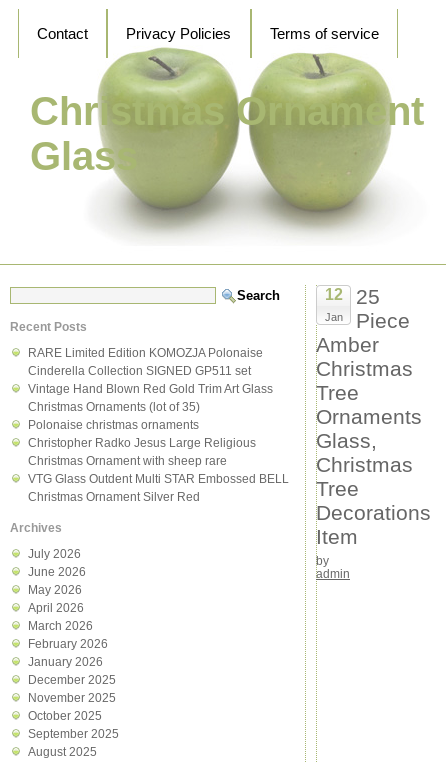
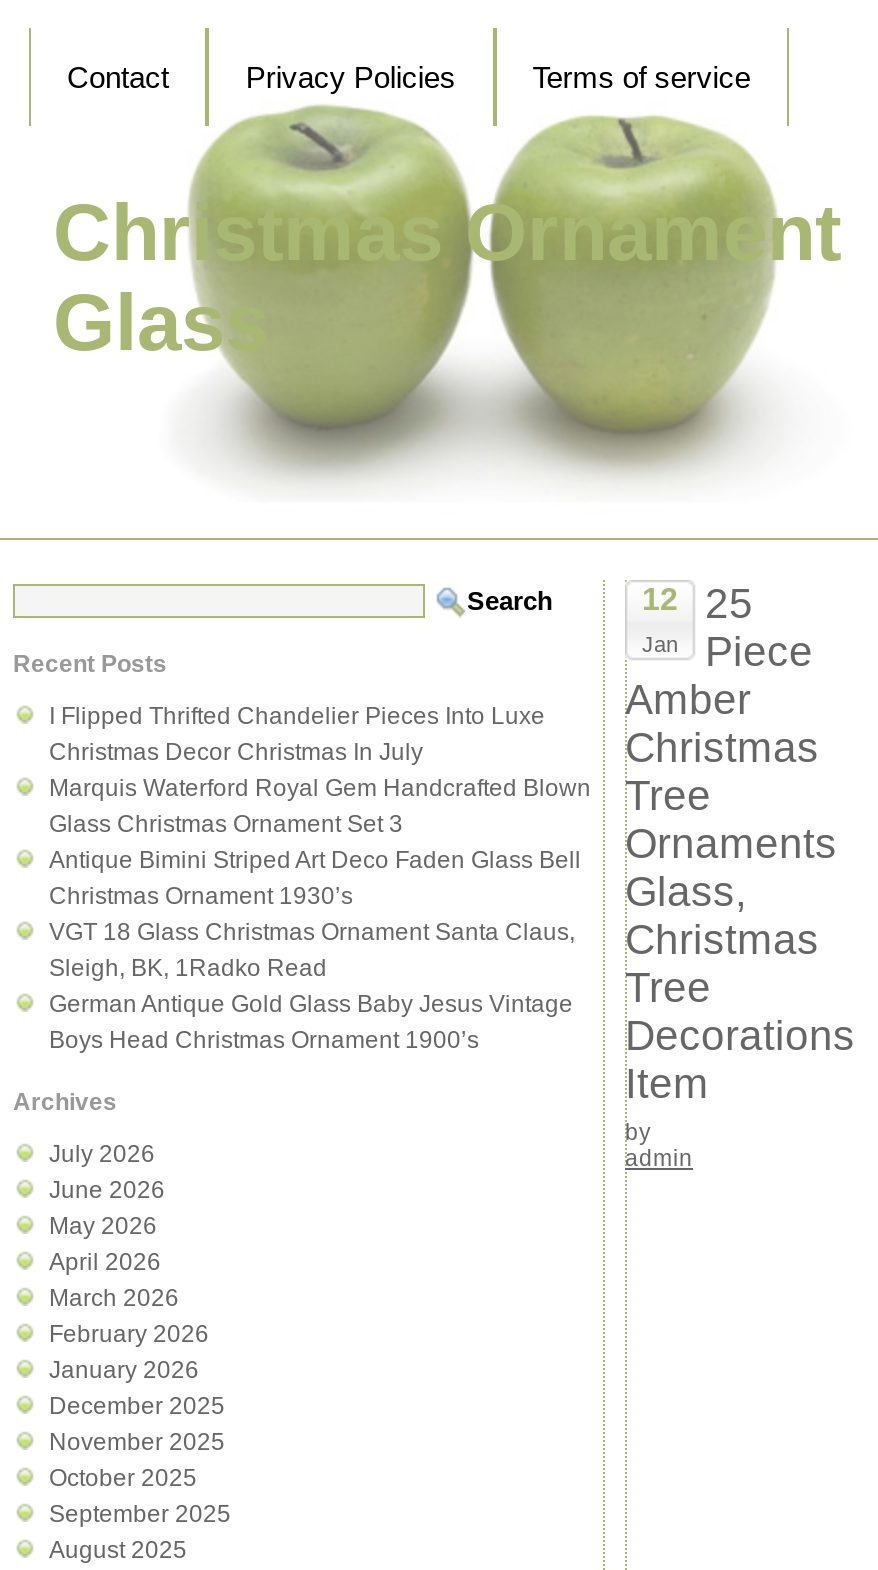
- RARE Limited Edition KOMOZJA Polonaise
- Cinderella Collection SIGNED GP511 set
- Vintage Hand Blown Red Gold Trim Art Glass
- Christmas Ornaments (lot of 35)
- Polonaise christmas ornaments
- Christopher Radko Jesus Large Religious
- Christmas Ornament with sheep rare
- VTG Glass Outdent Multi STAR Embossed BELL
- Christmas Ornament Silver Red
+ I Flipped Thrifted Chandelier Pieces Into Luxe
+ Christmas Decor Christmas In July
+ Marquis Waterford Royal Gem Handcrafted Blown
+ Glass Christmas Ornament Set 3
+ Antique Bimini Striped Art Deco Faden Glass Bell
+ Christmas Ornament 1930’s
+ VGT 18 Glass Christmas Ornament Santa Claus,
+ Sleigh, BK, 1Radko Read
+ German Antique Gold Glass Baby Jesus Vintage
+ Boys Head Christmas Ornament 1900’s
